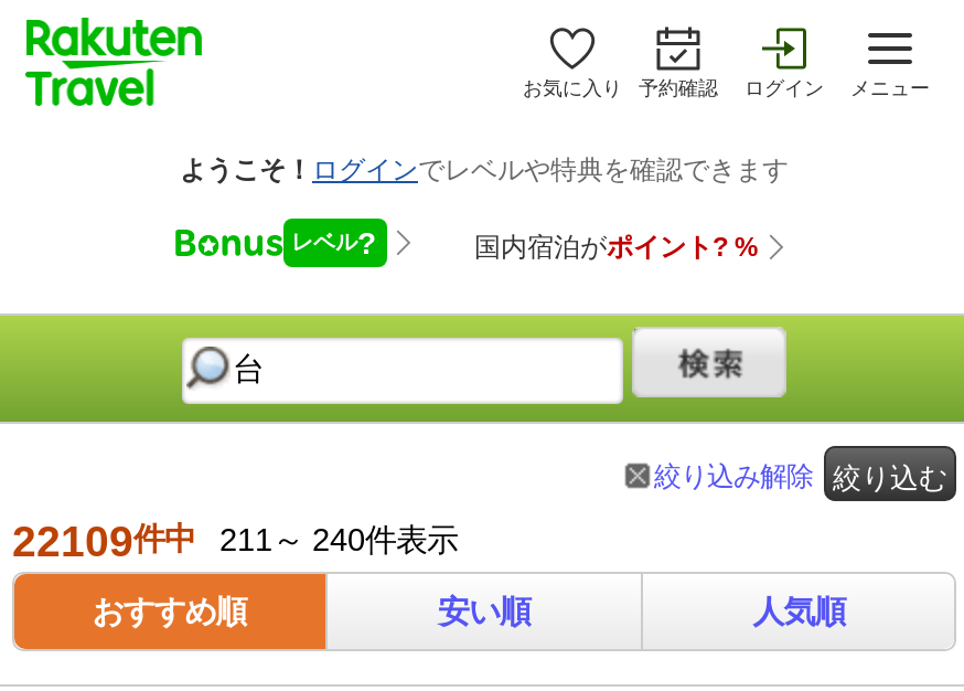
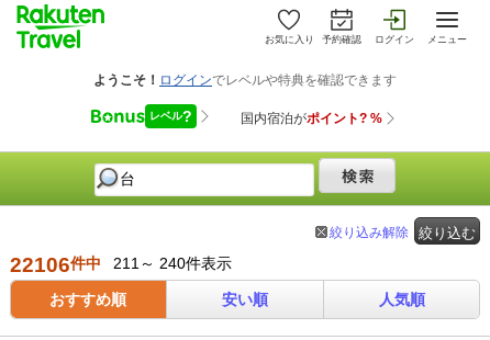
- 22109件中 211～ 240件表示
+ 22106件中 211～ 240件表示
